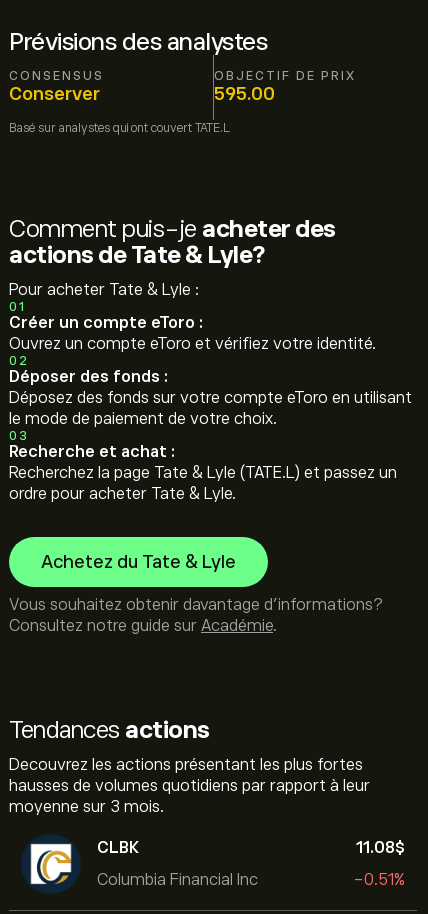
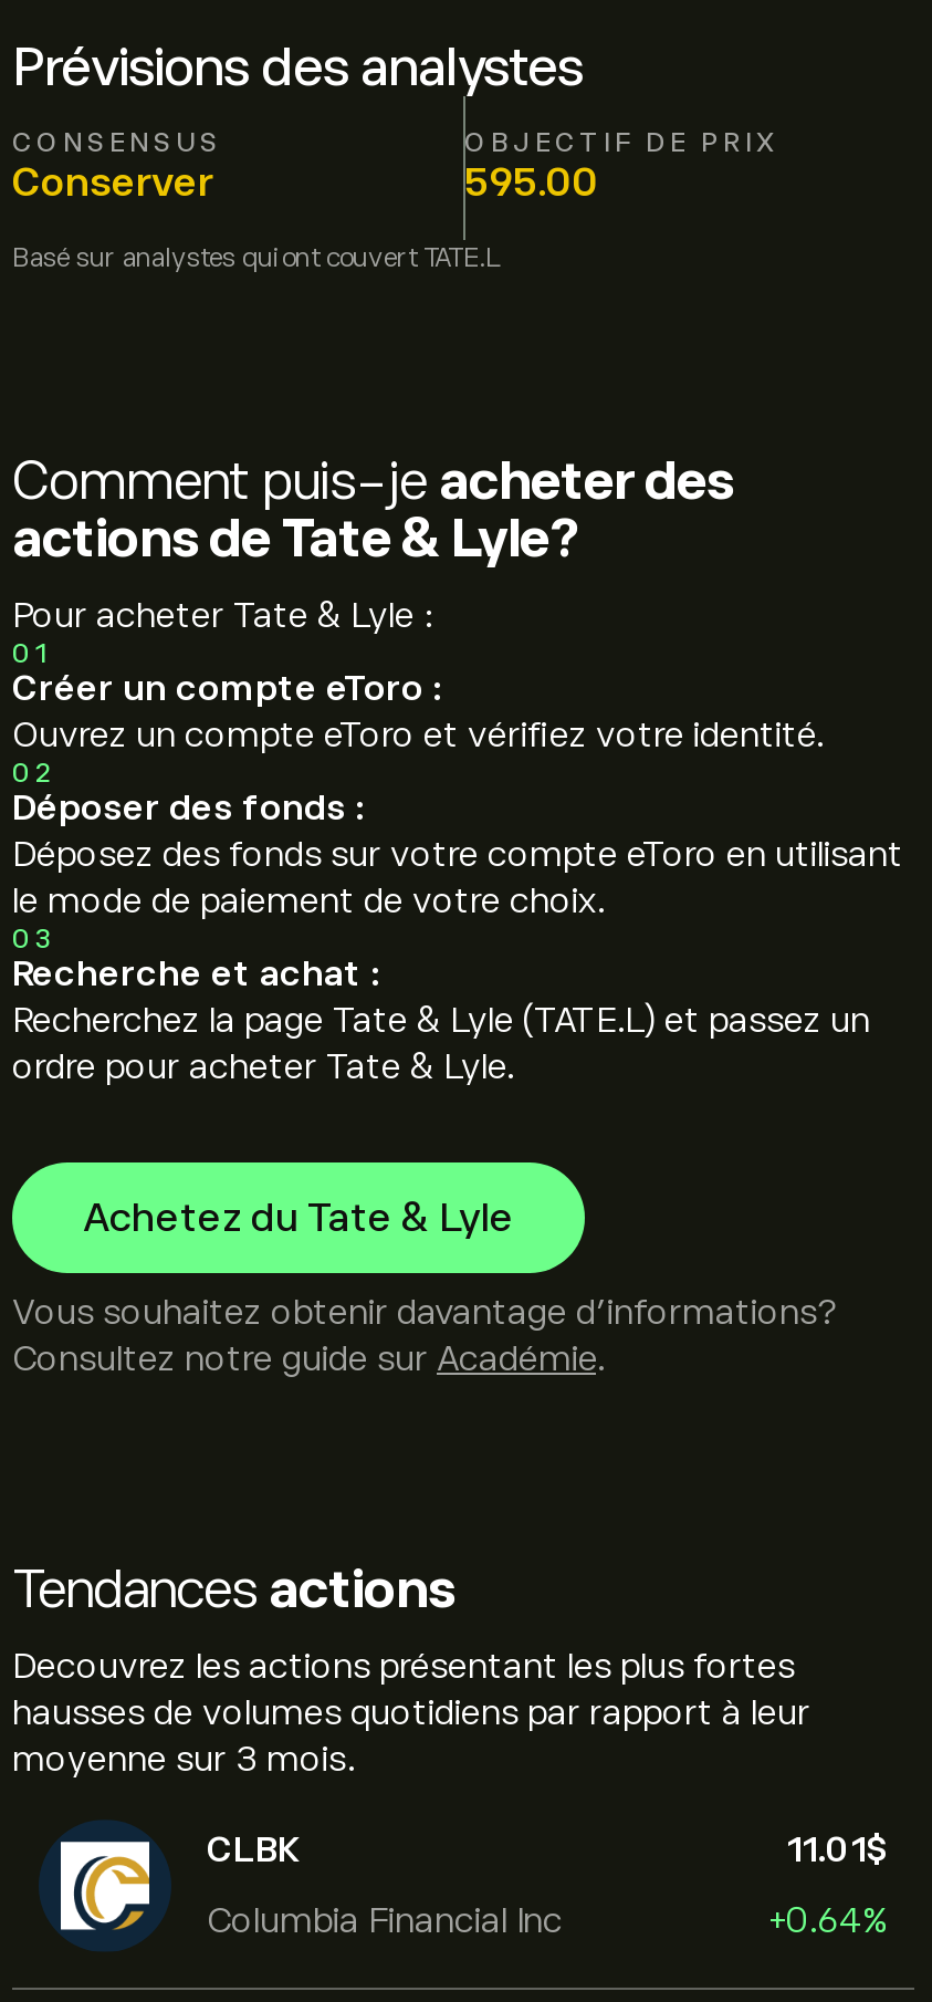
- 11.08$
+ 11.01$

- -0.51%
+ +0.64%
